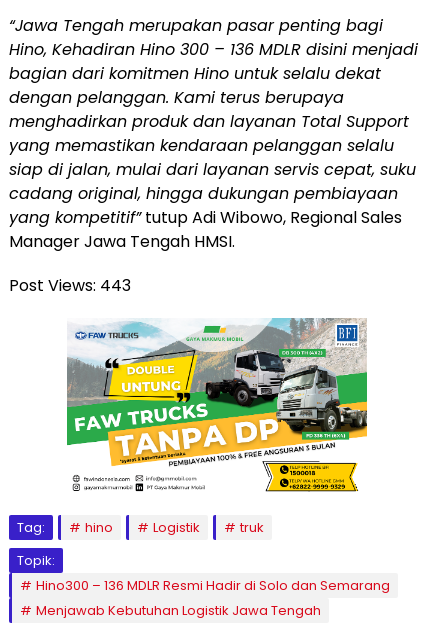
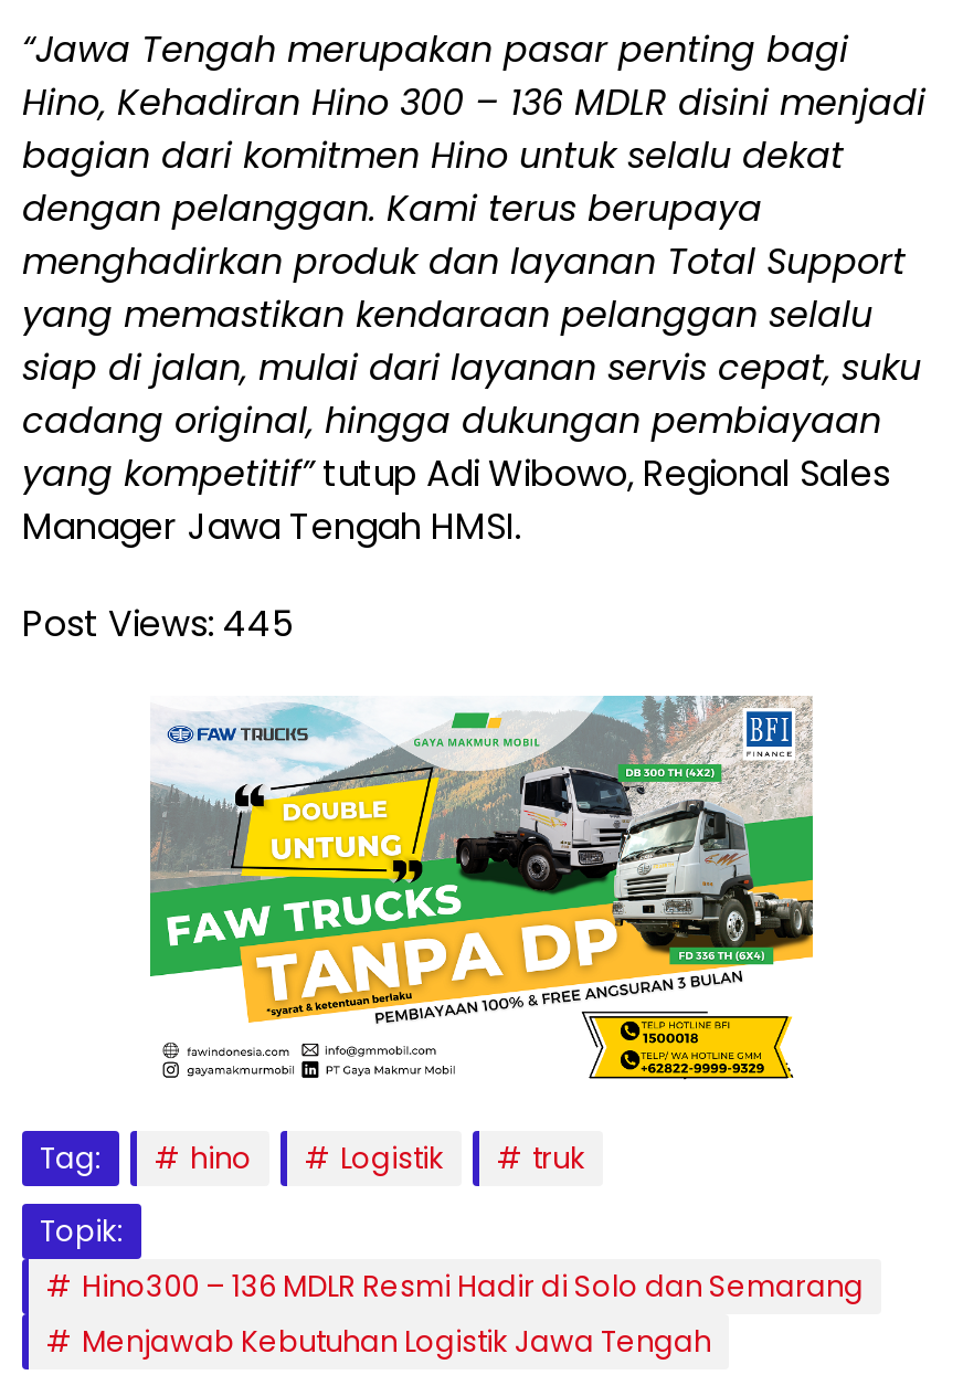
- Post Views: 443
+ Post Views: 445
